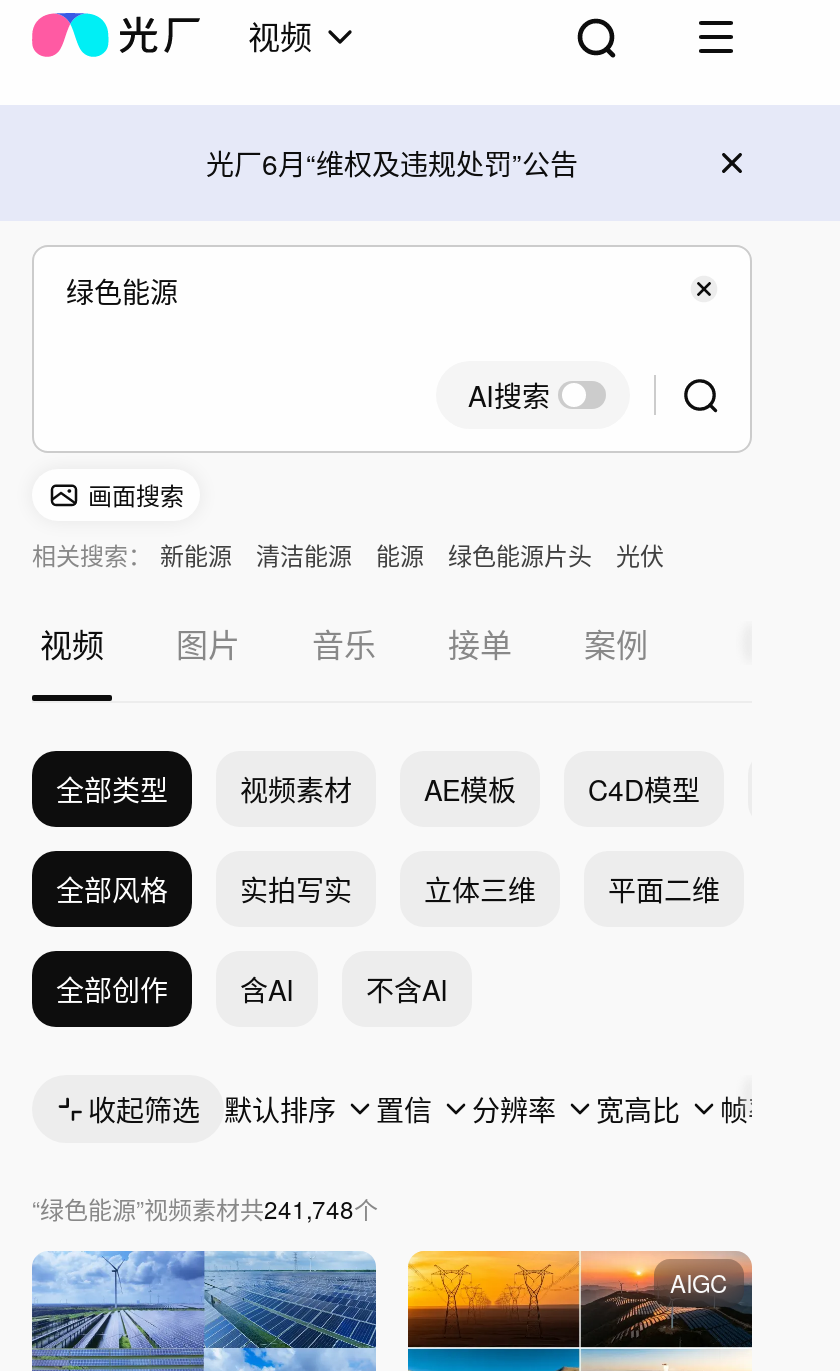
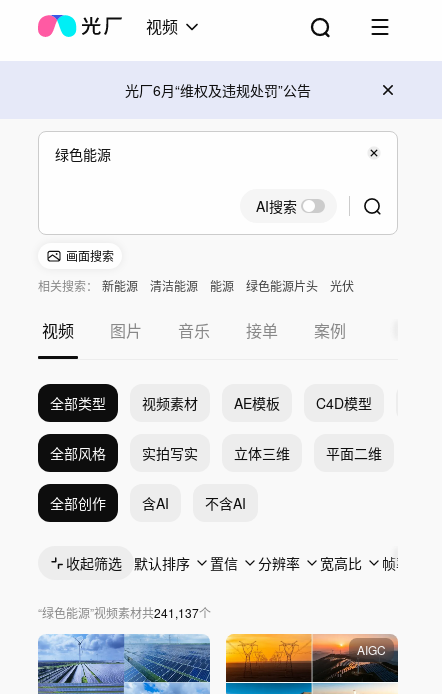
- “绿色能源”视频素材共241,748个
+ “绿色能源”视频素材共241,137个
